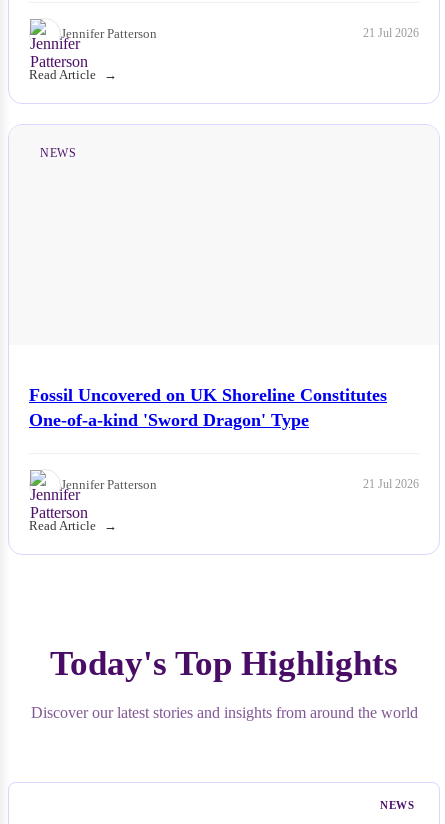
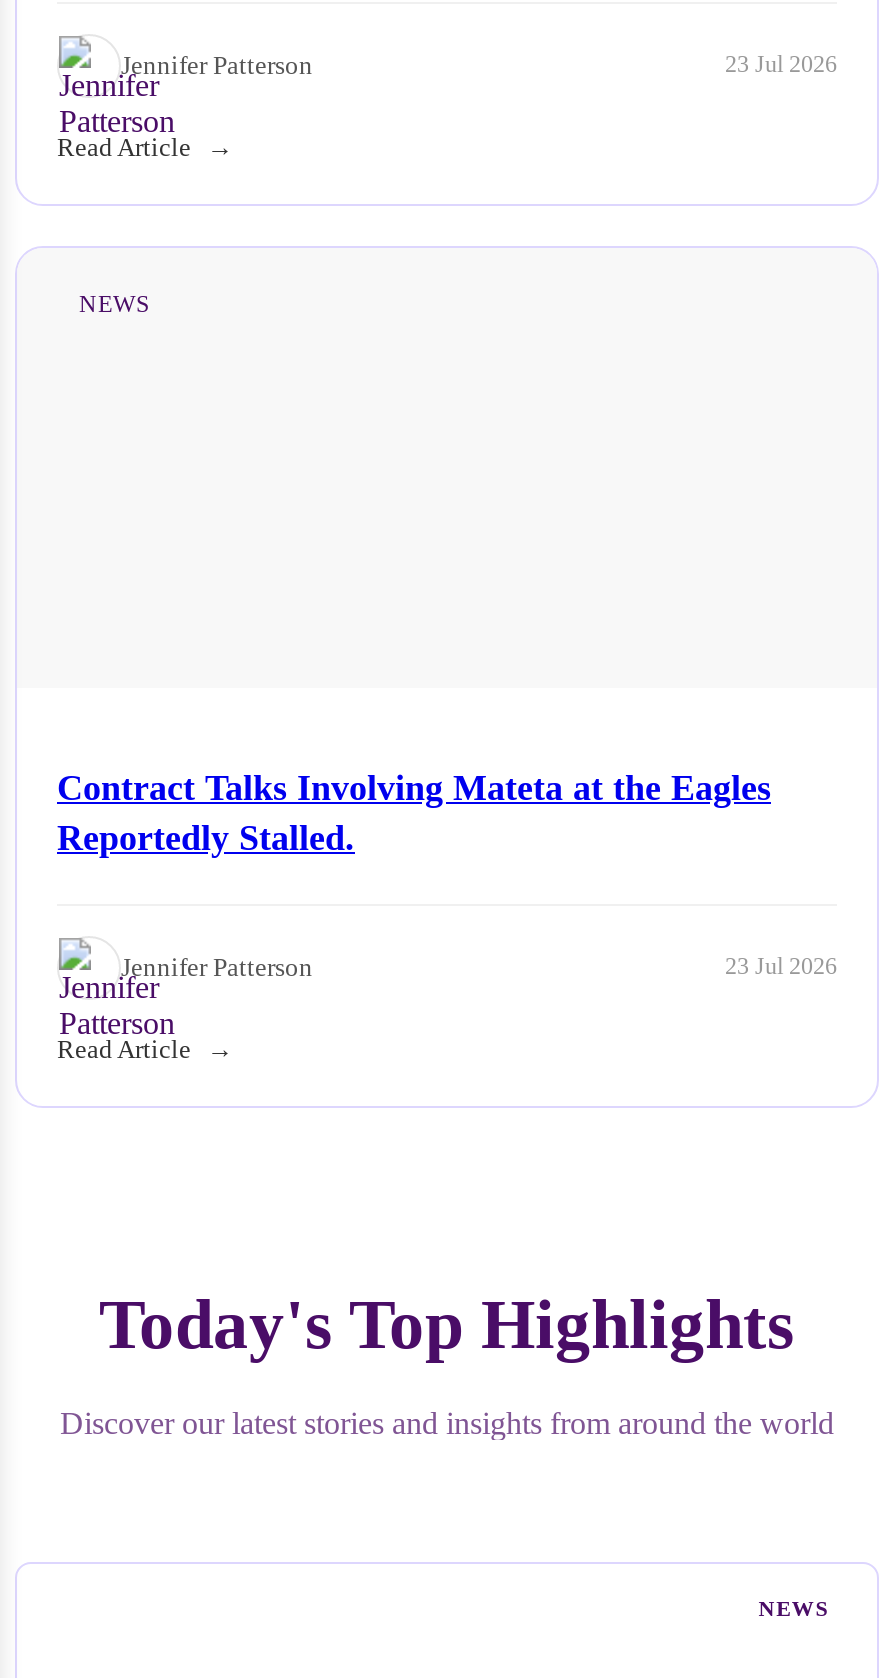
- 21 Jul 2026
+ 23 Jul 2026

- Fossil Uncovered on UK Shoreline Constitutes
- One-of-a-kind 'Sword Dragon' Type
+ Contract Talks Involving Mateta at the Eagles
+ Reportedly Stalled.

- 21 Jul 2026
+ 23 Jul 2026
